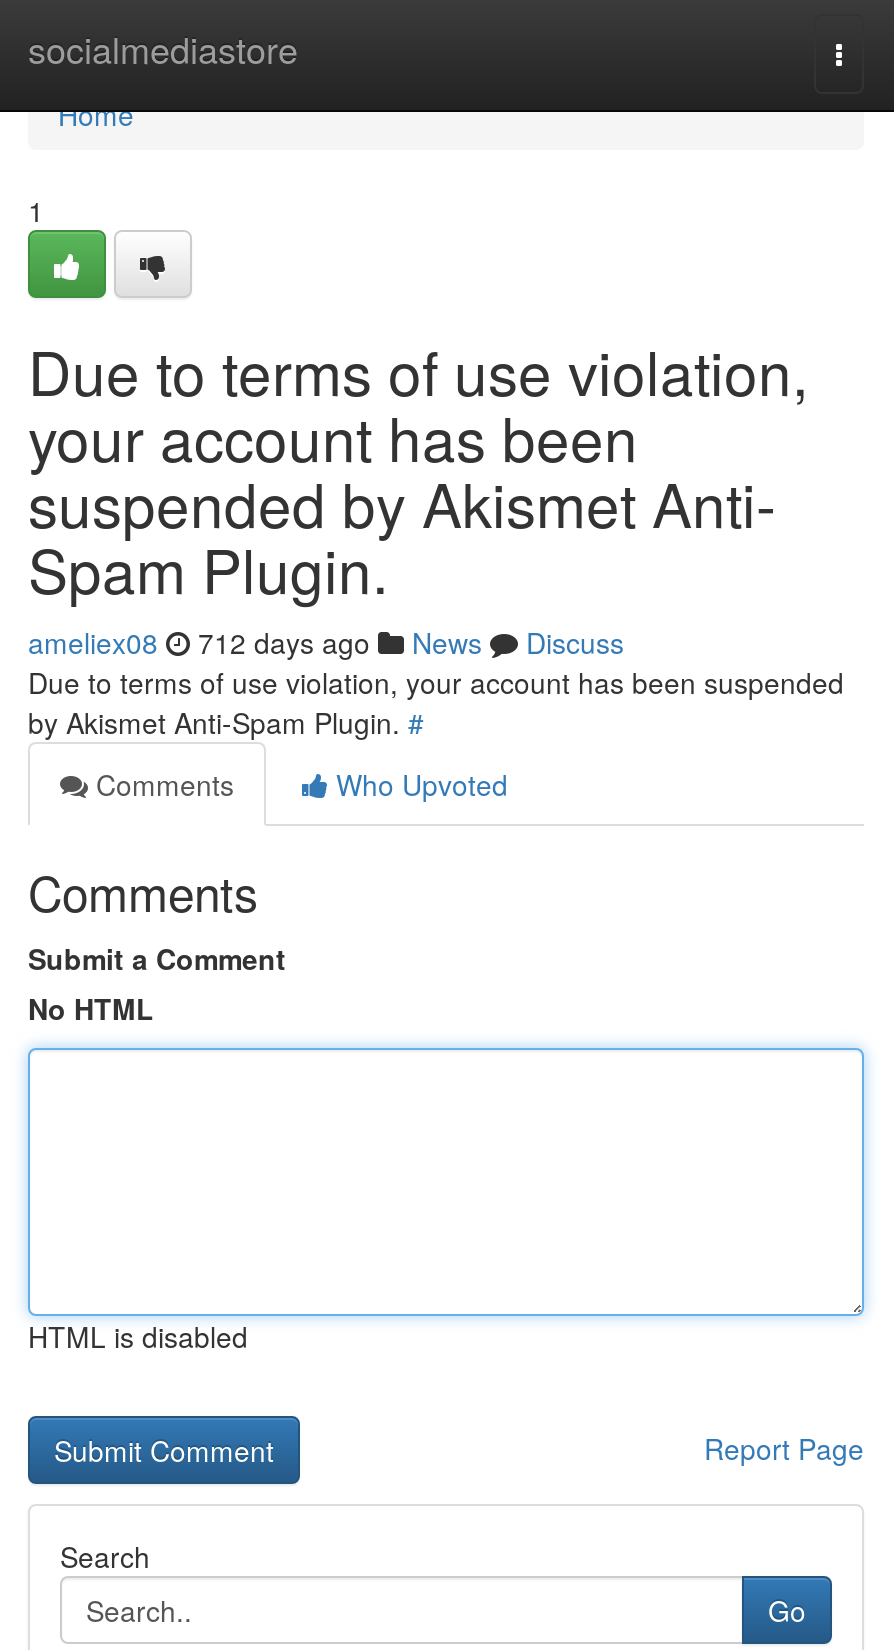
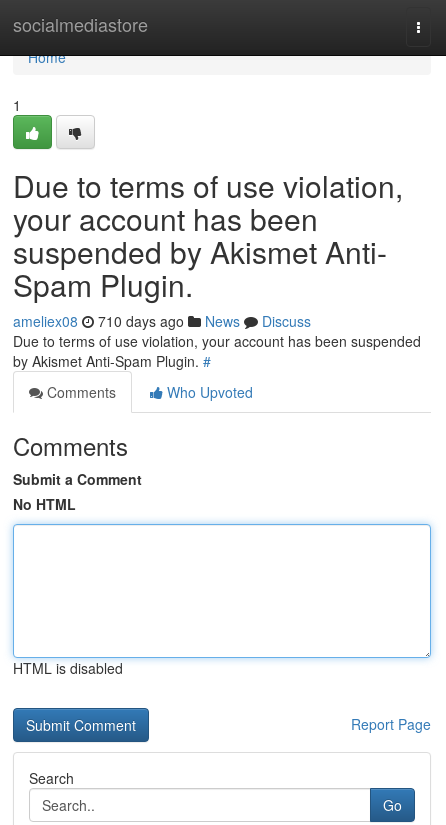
- ameliex08 712 days ago News Discuss
+ ameliex08 710 days ago News Discuss
